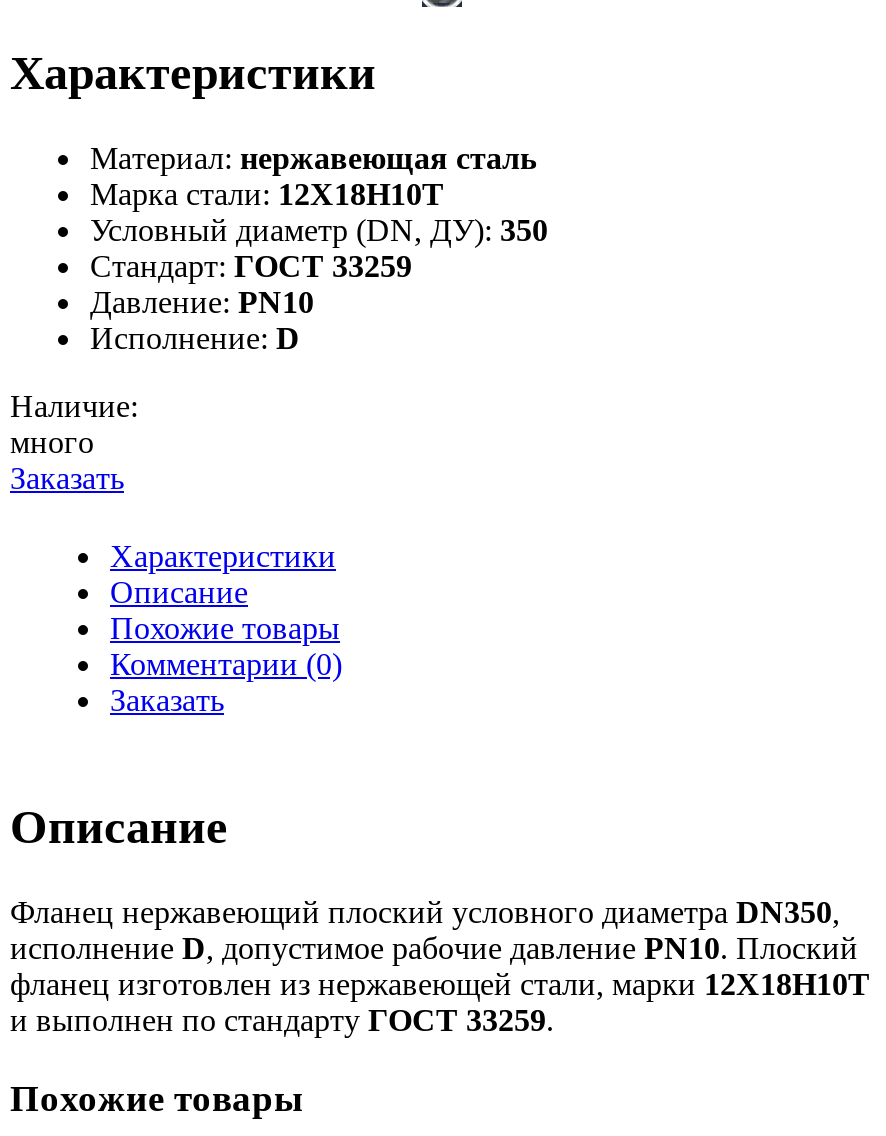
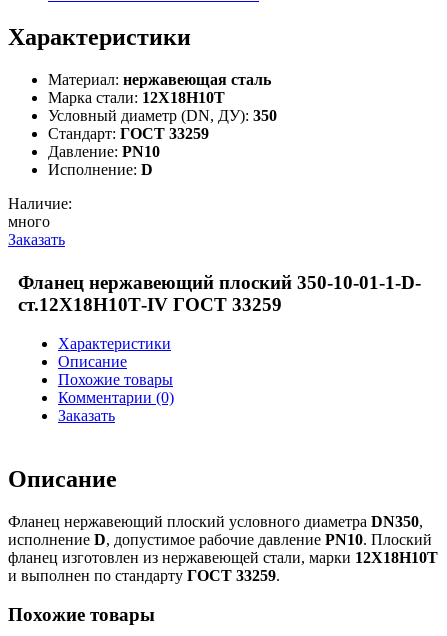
+ Фланец нержавеющий плоский 350-10-01-1-D-
+ ст.12Х18Н10Т-IV ГОСТ 33259
